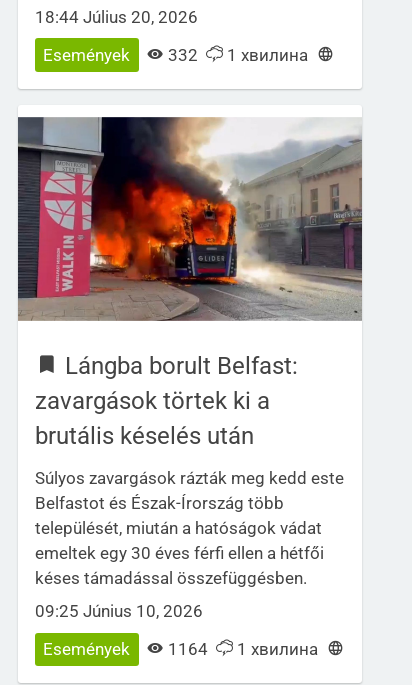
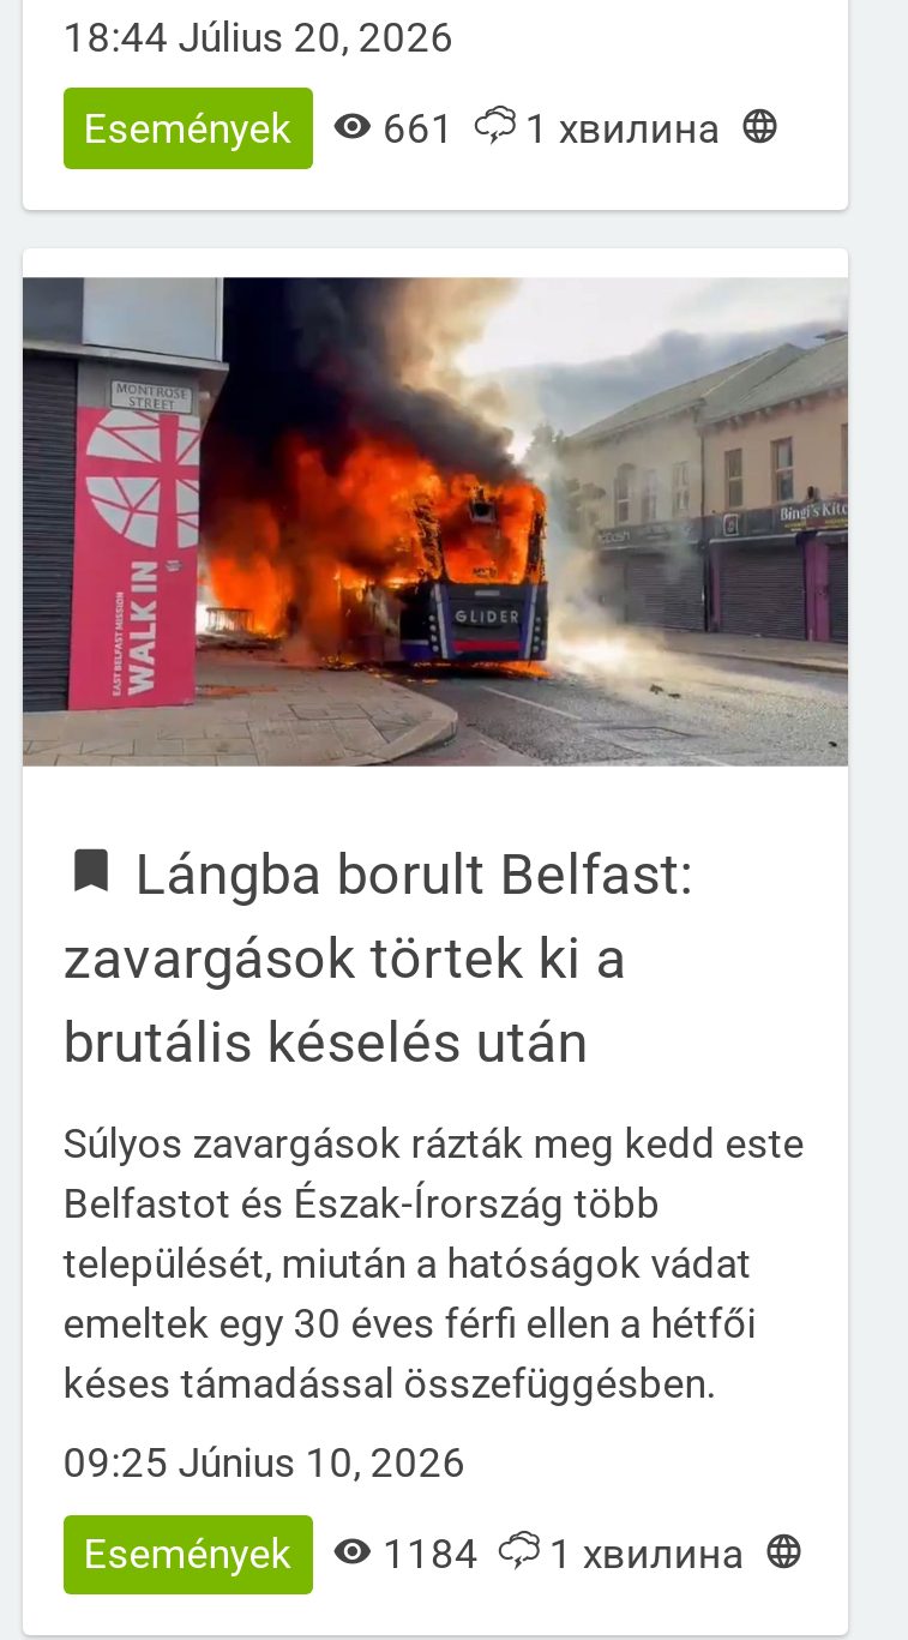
- 332
+ 661

- 1164
+ 1184
